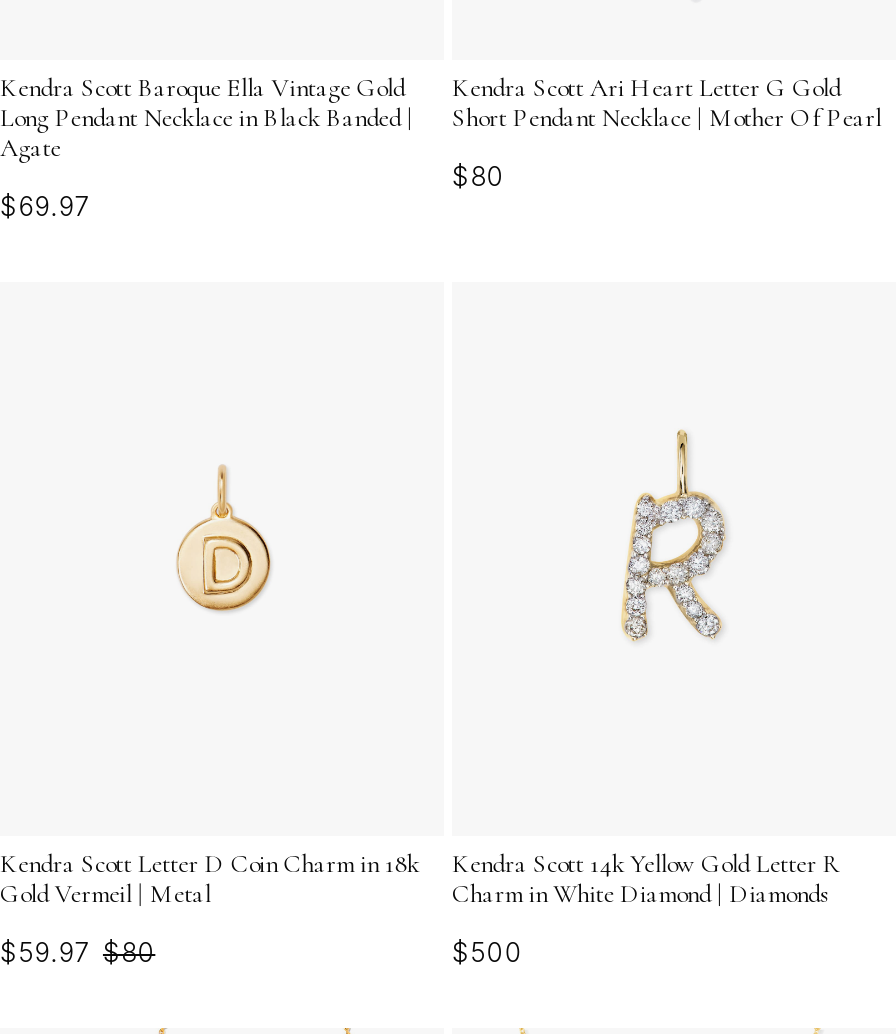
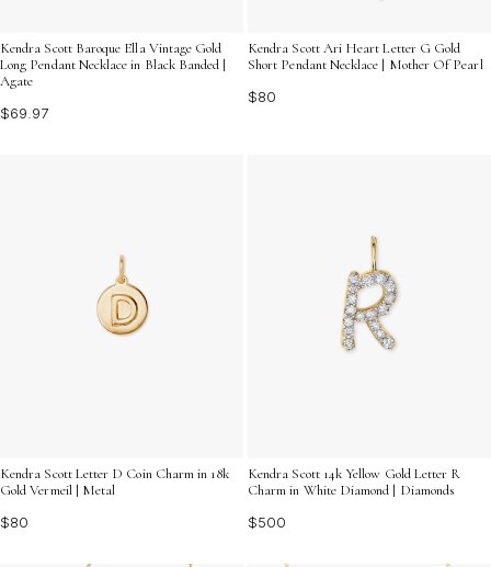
- $59.97 $80
+ $80
